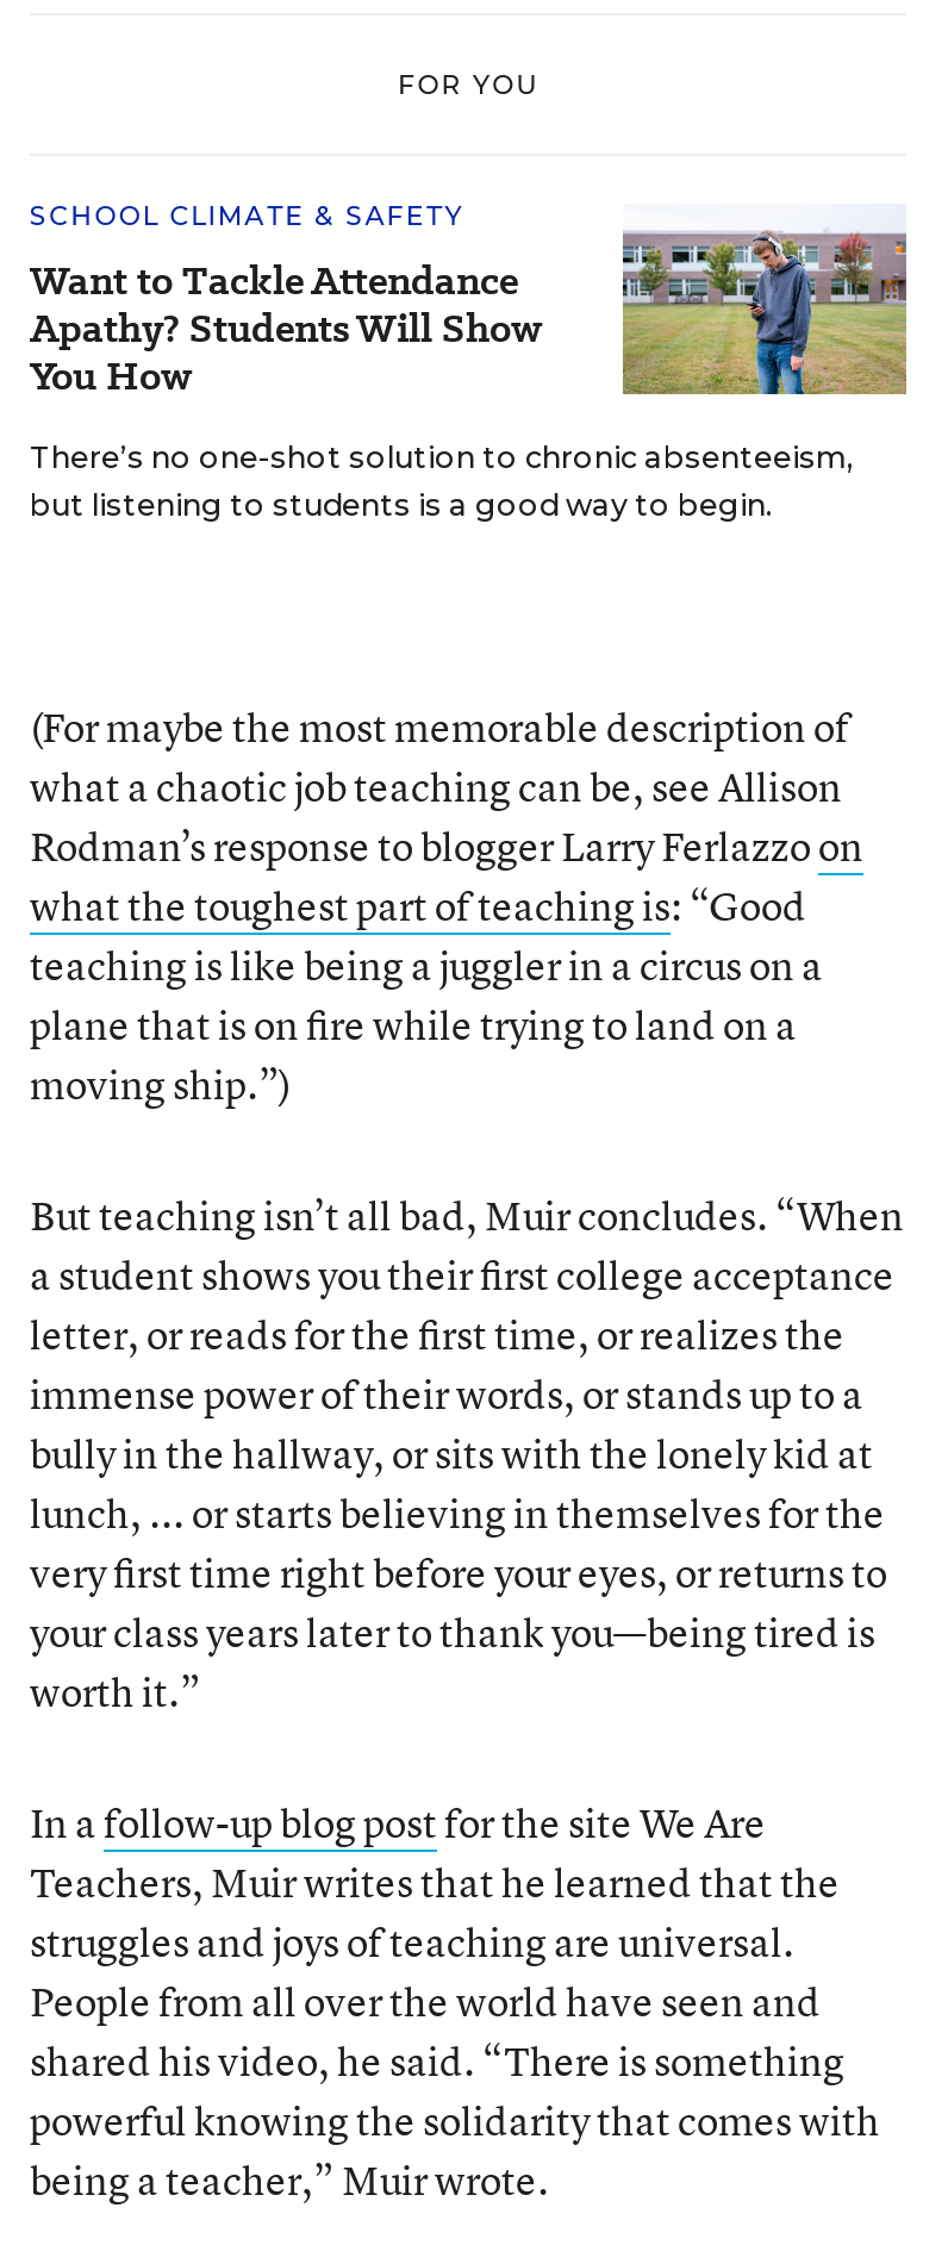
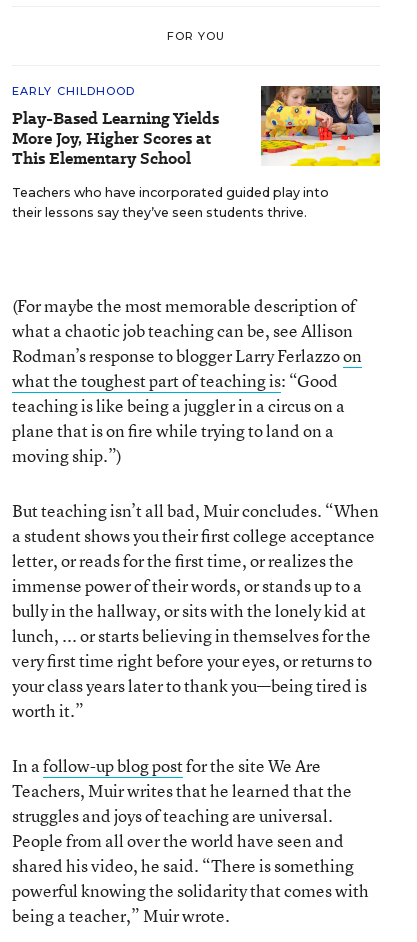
- SCHOOL CLIMATE & SAFETY
- Want to Tackle Attendance
- Apathy? Students Will Show
- You How
+ EARLY CHILDHOOD
+ Play-Based Learning Yields
+ More Joy, Higher Scores at
+ This Elementary School

- [image]
- There’s no one-shot solution to chronic absenteeism,
- but listening to students is a good way to begin.
+ [image]
+ Teachers who have incorporated guided play into
+ their lessons say they’ve seen students thrive.
